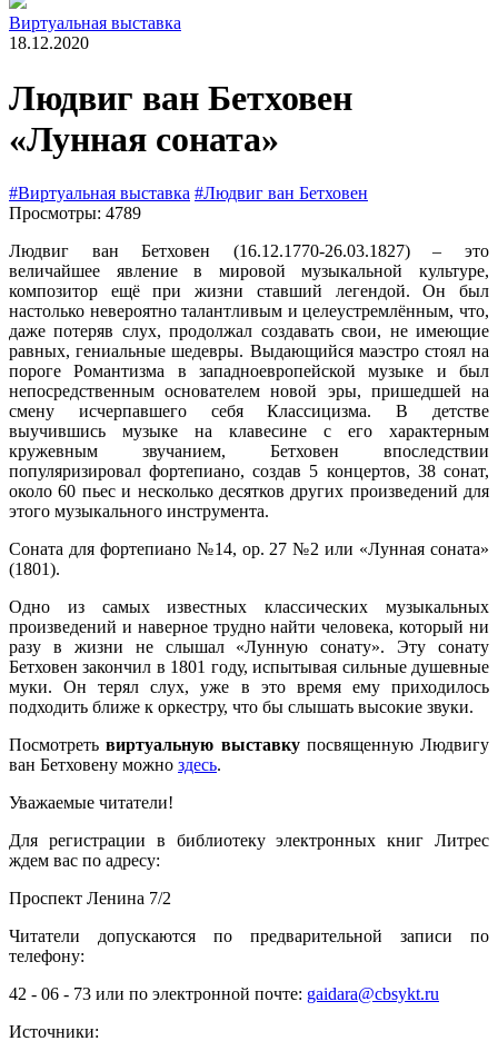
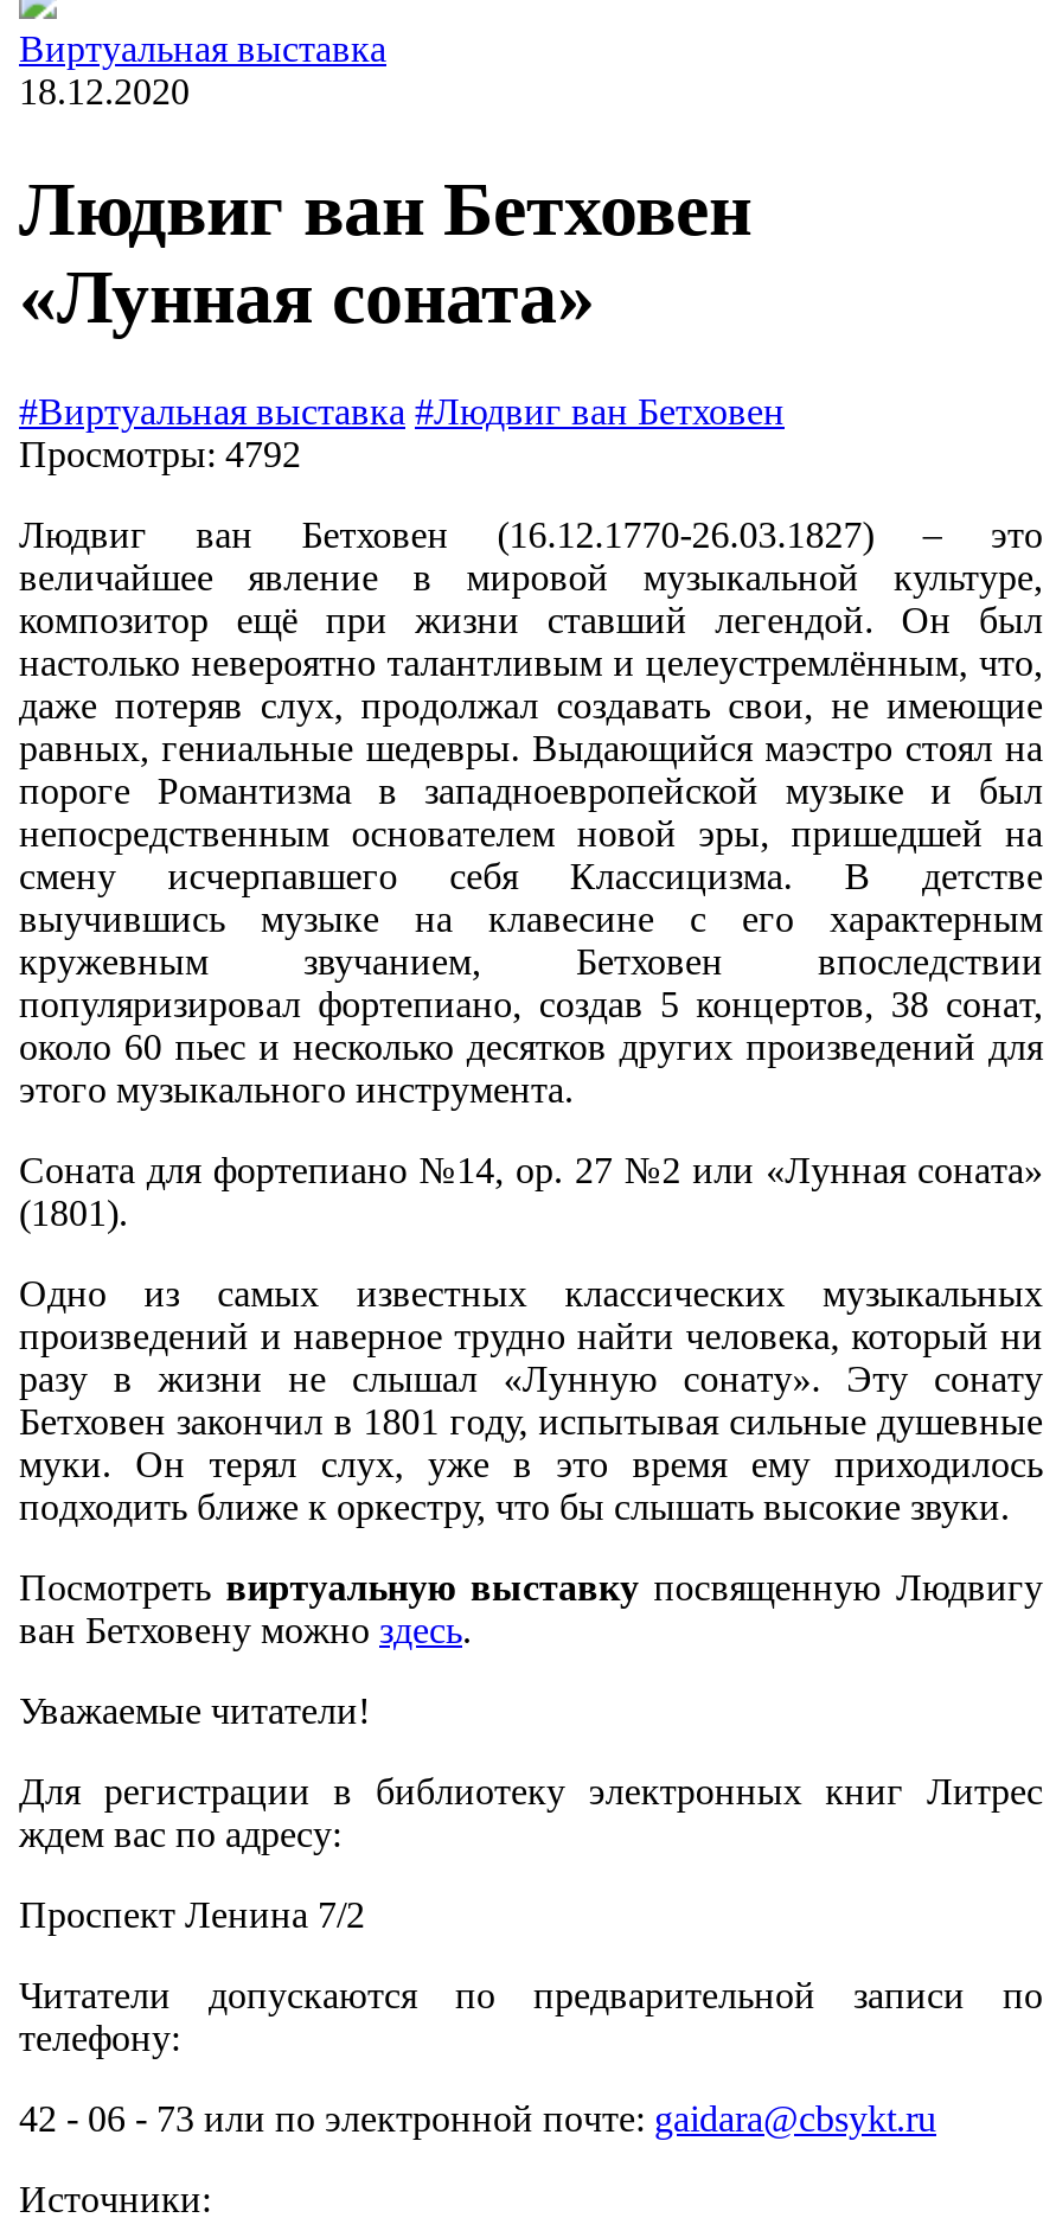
- Просмотры: 4789
+ Просмотры: 4792
